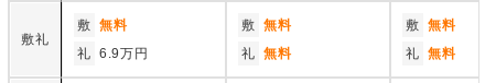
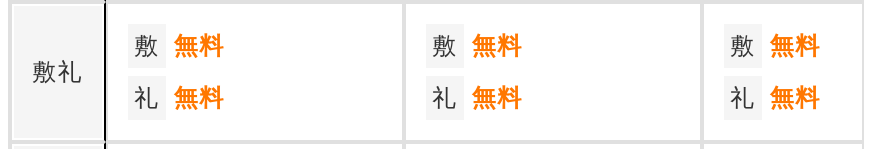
- 礼 6.9万円
+ 礼 無料
